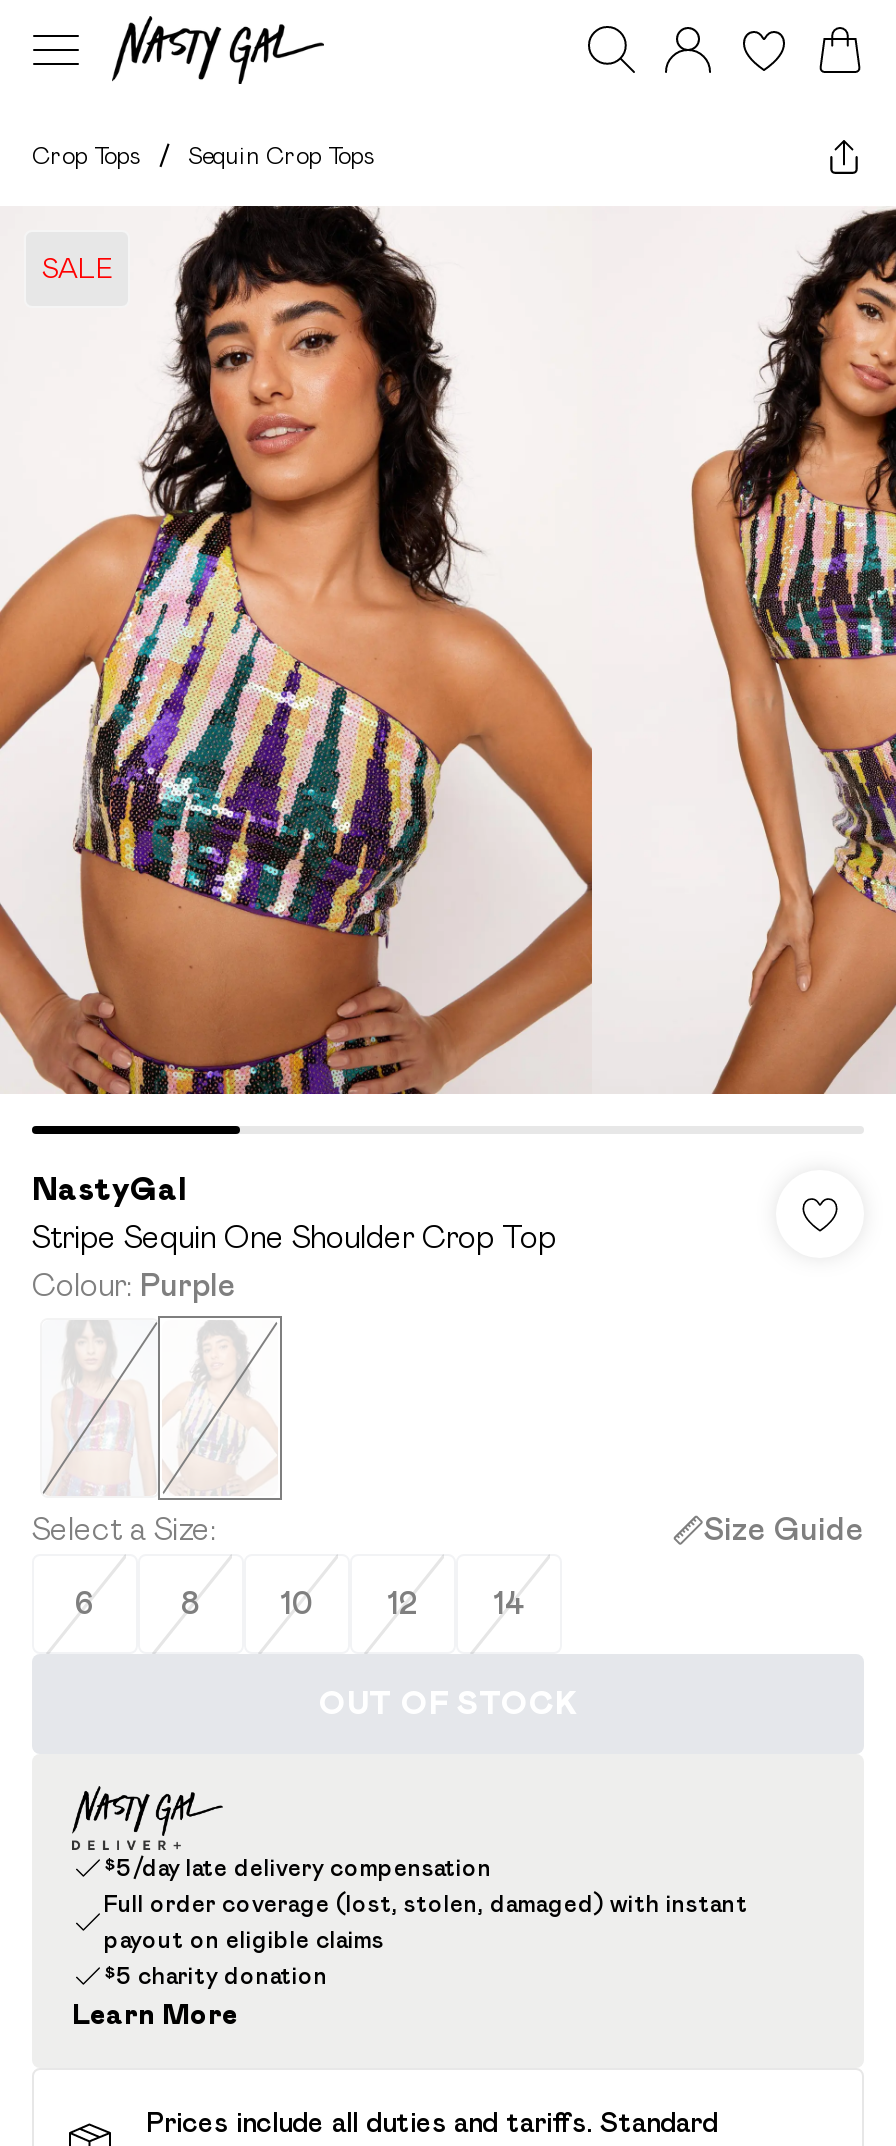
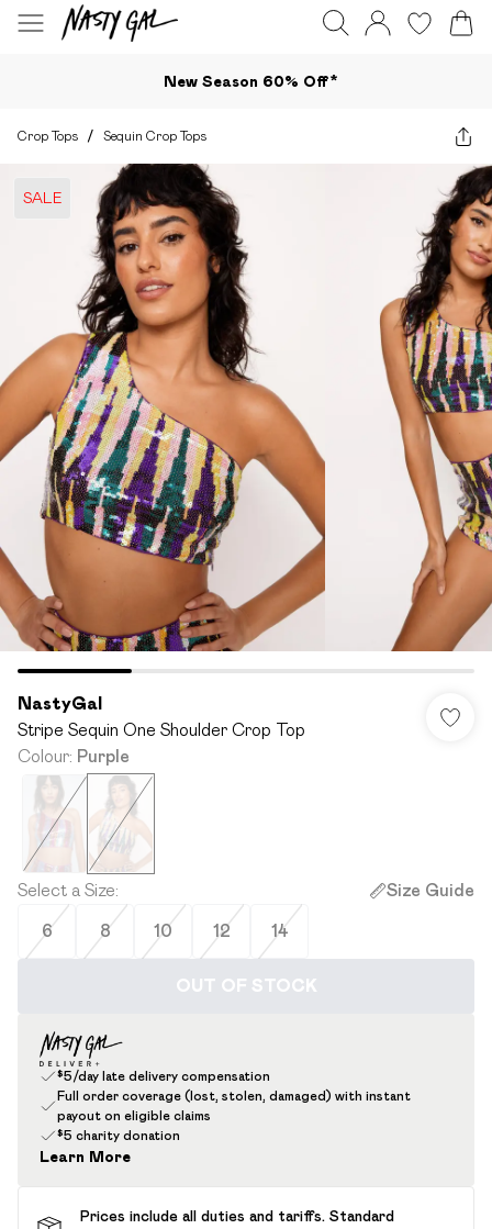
+ New Season 60% Off*
